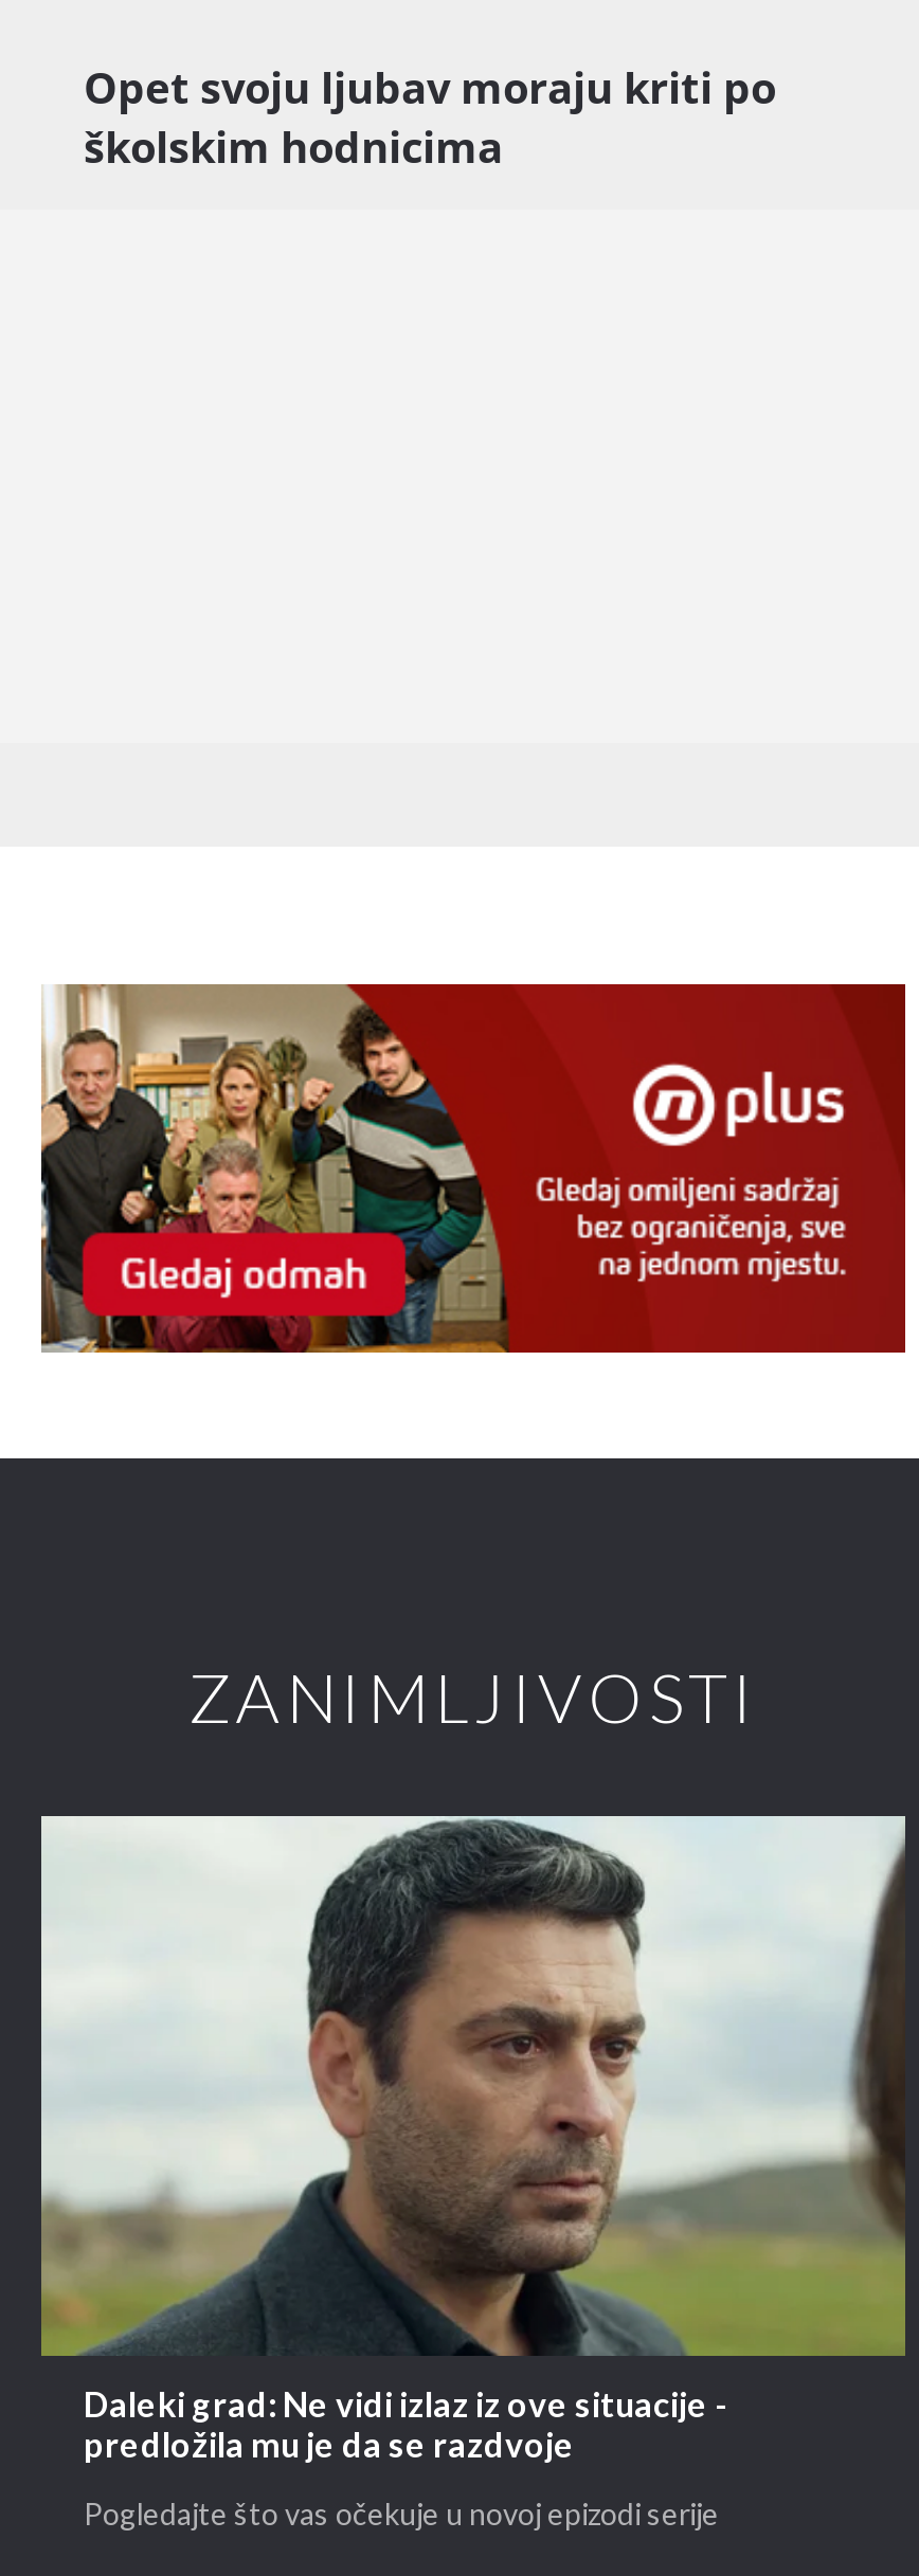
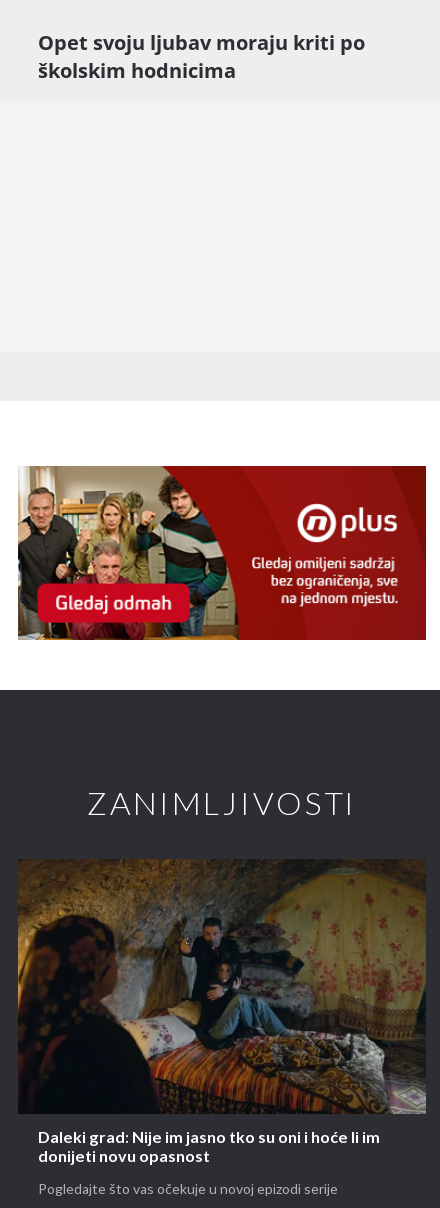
- [image]
- Daleki grad: Ne vidi izlaz iz ove situacije -
- predložila mu je da se razdvoje
+ [image]
+ Daleki grad: Nije im jasno tko su oni i hoće li im
+ donijeti novu opasnost
